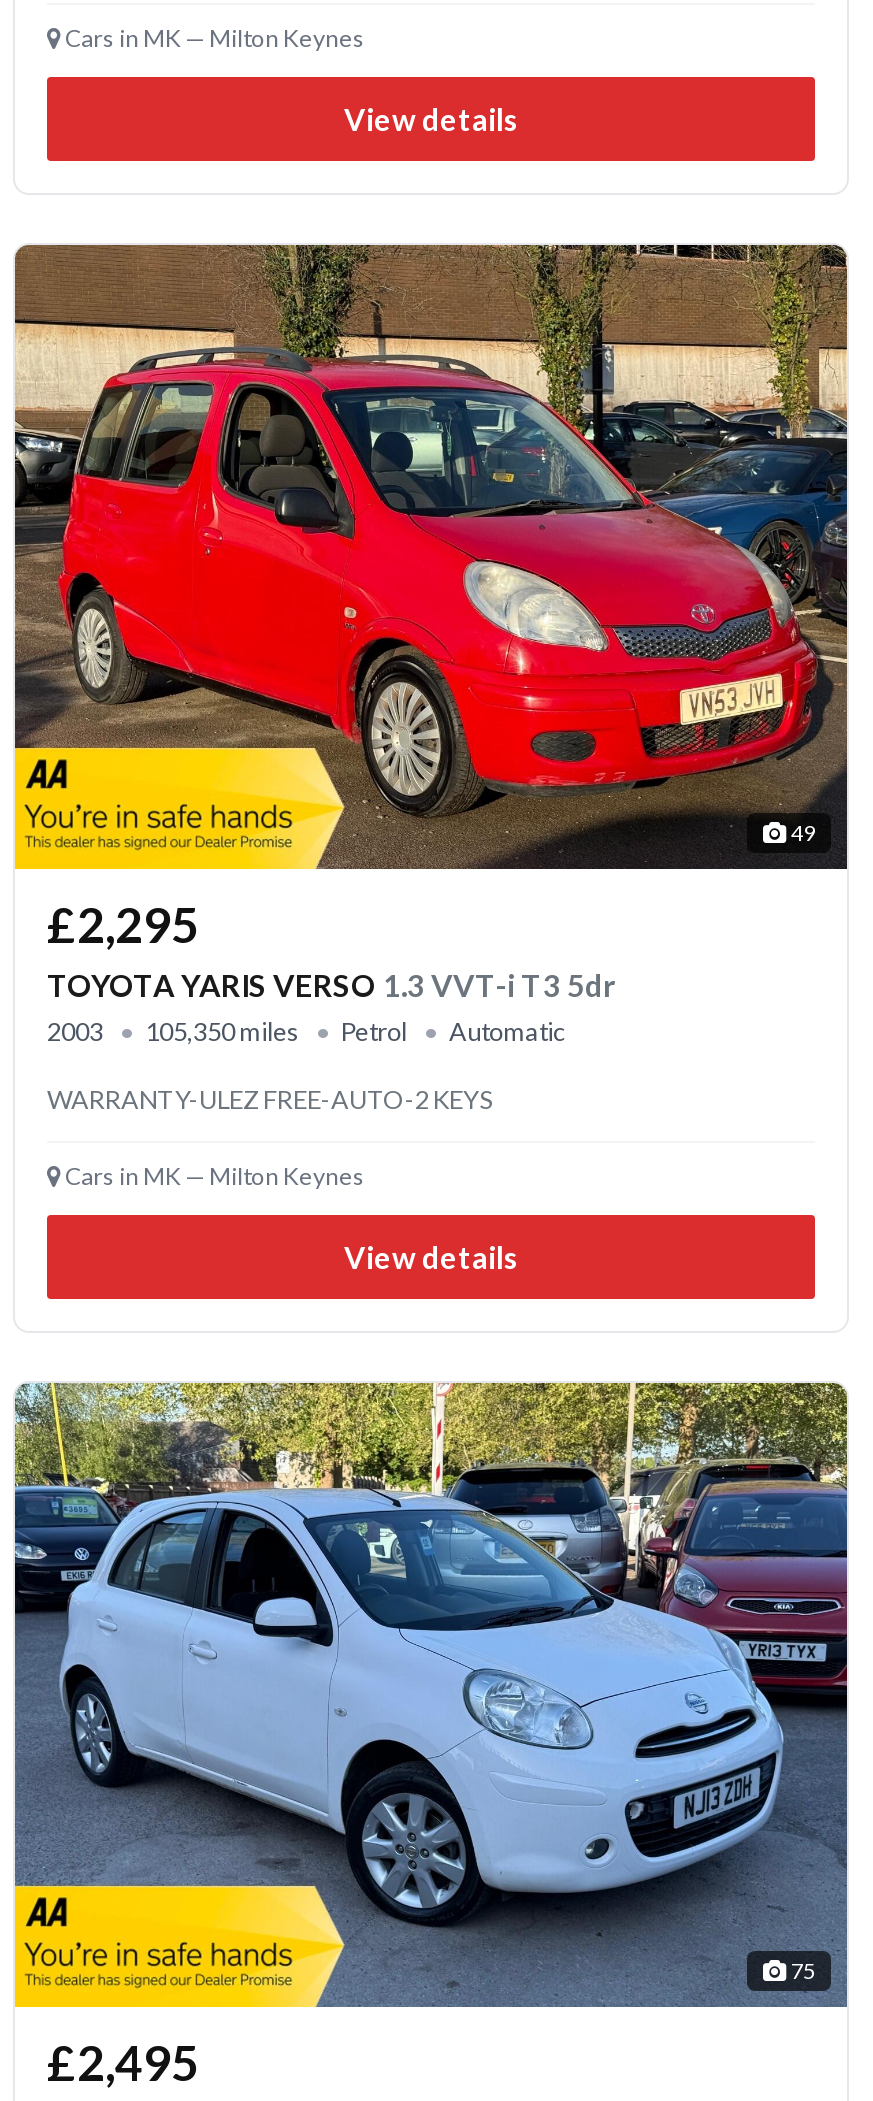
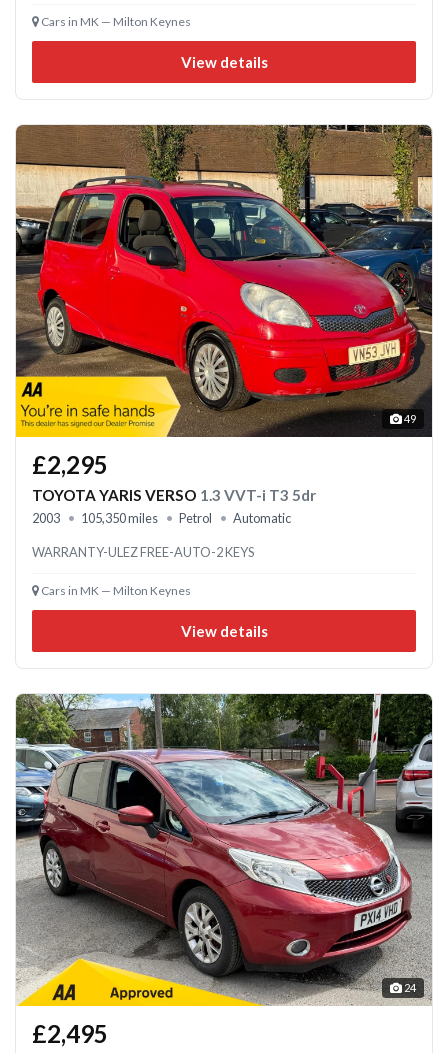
- [image]
- 75
+ [image]
+ 24
